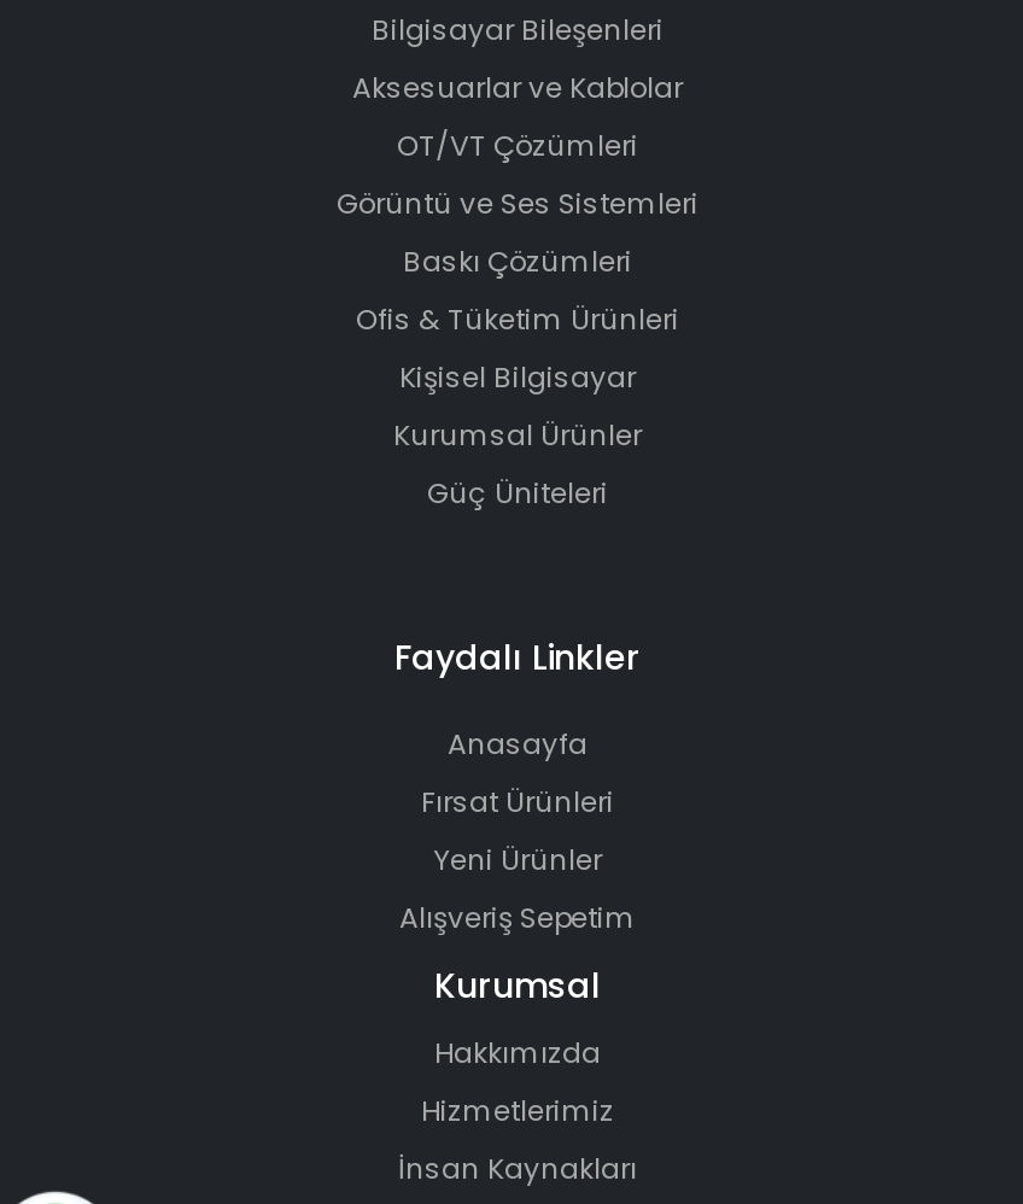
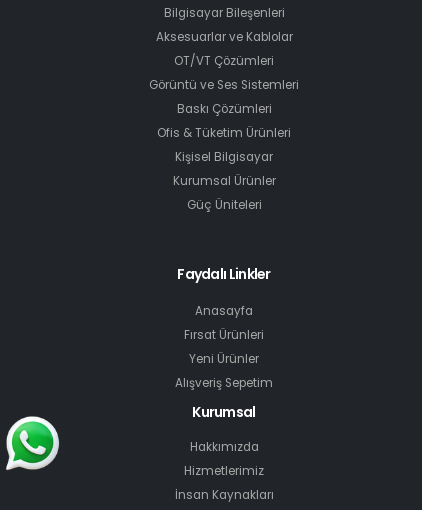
+ [image]
